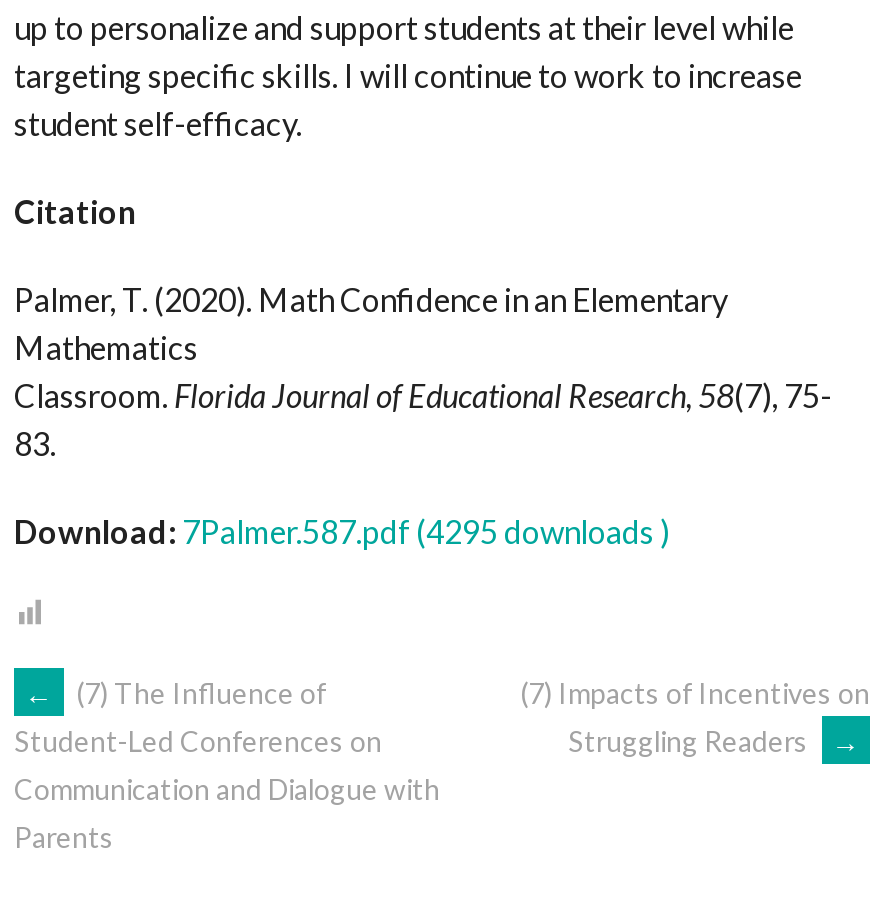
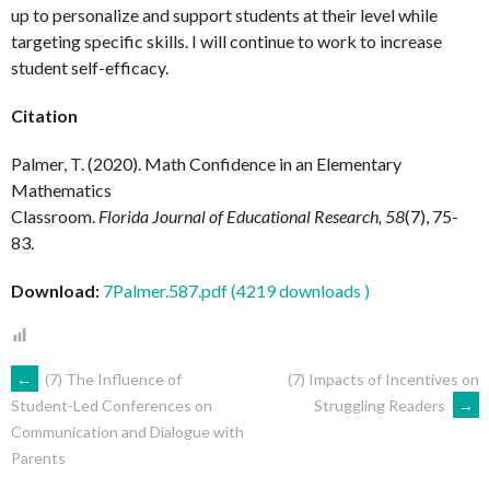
- Download: 7Palmer.587.pdf (4295 downloads )
+ Download: 7Palmer.587.pdf (4219 downloads )
